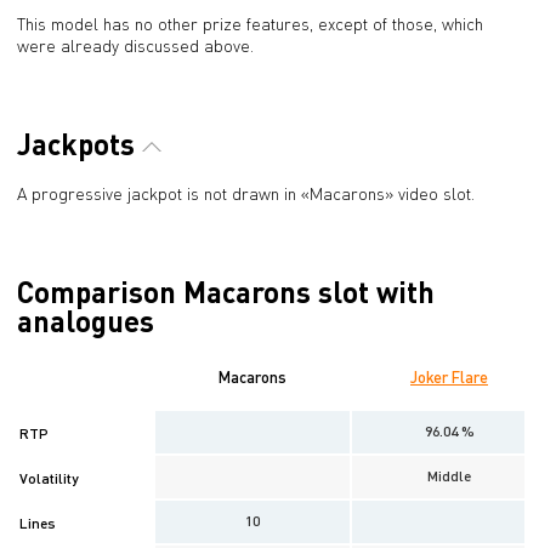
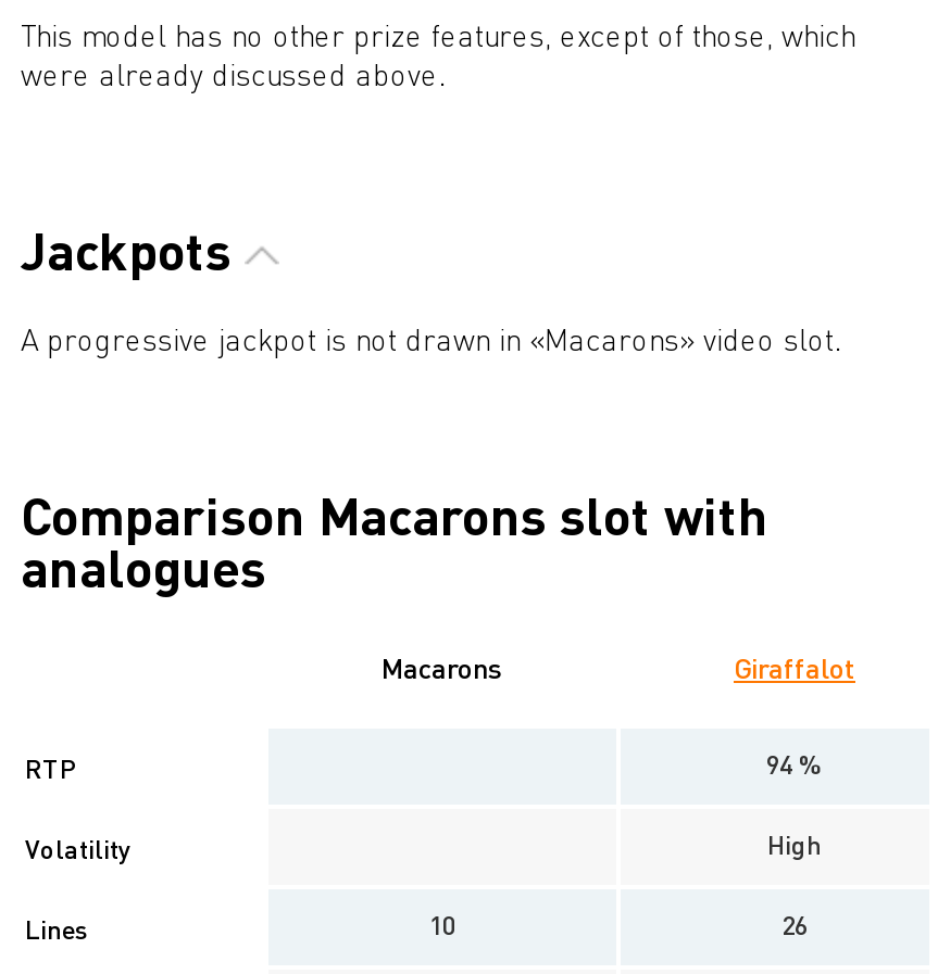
- Joker Flare
+ Giraffalot

- 96.04 %
+ 94 %

- Middle
+ High

+ 26
